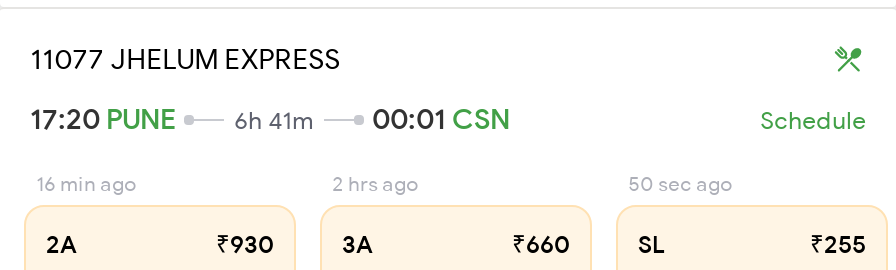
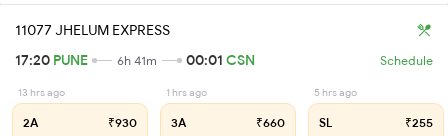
- 16 min ago
+ 13 hrs ago

- 2 hrs ago
+ 1 hrs ago

- 50 sec ago
+ 5 hrs ago
